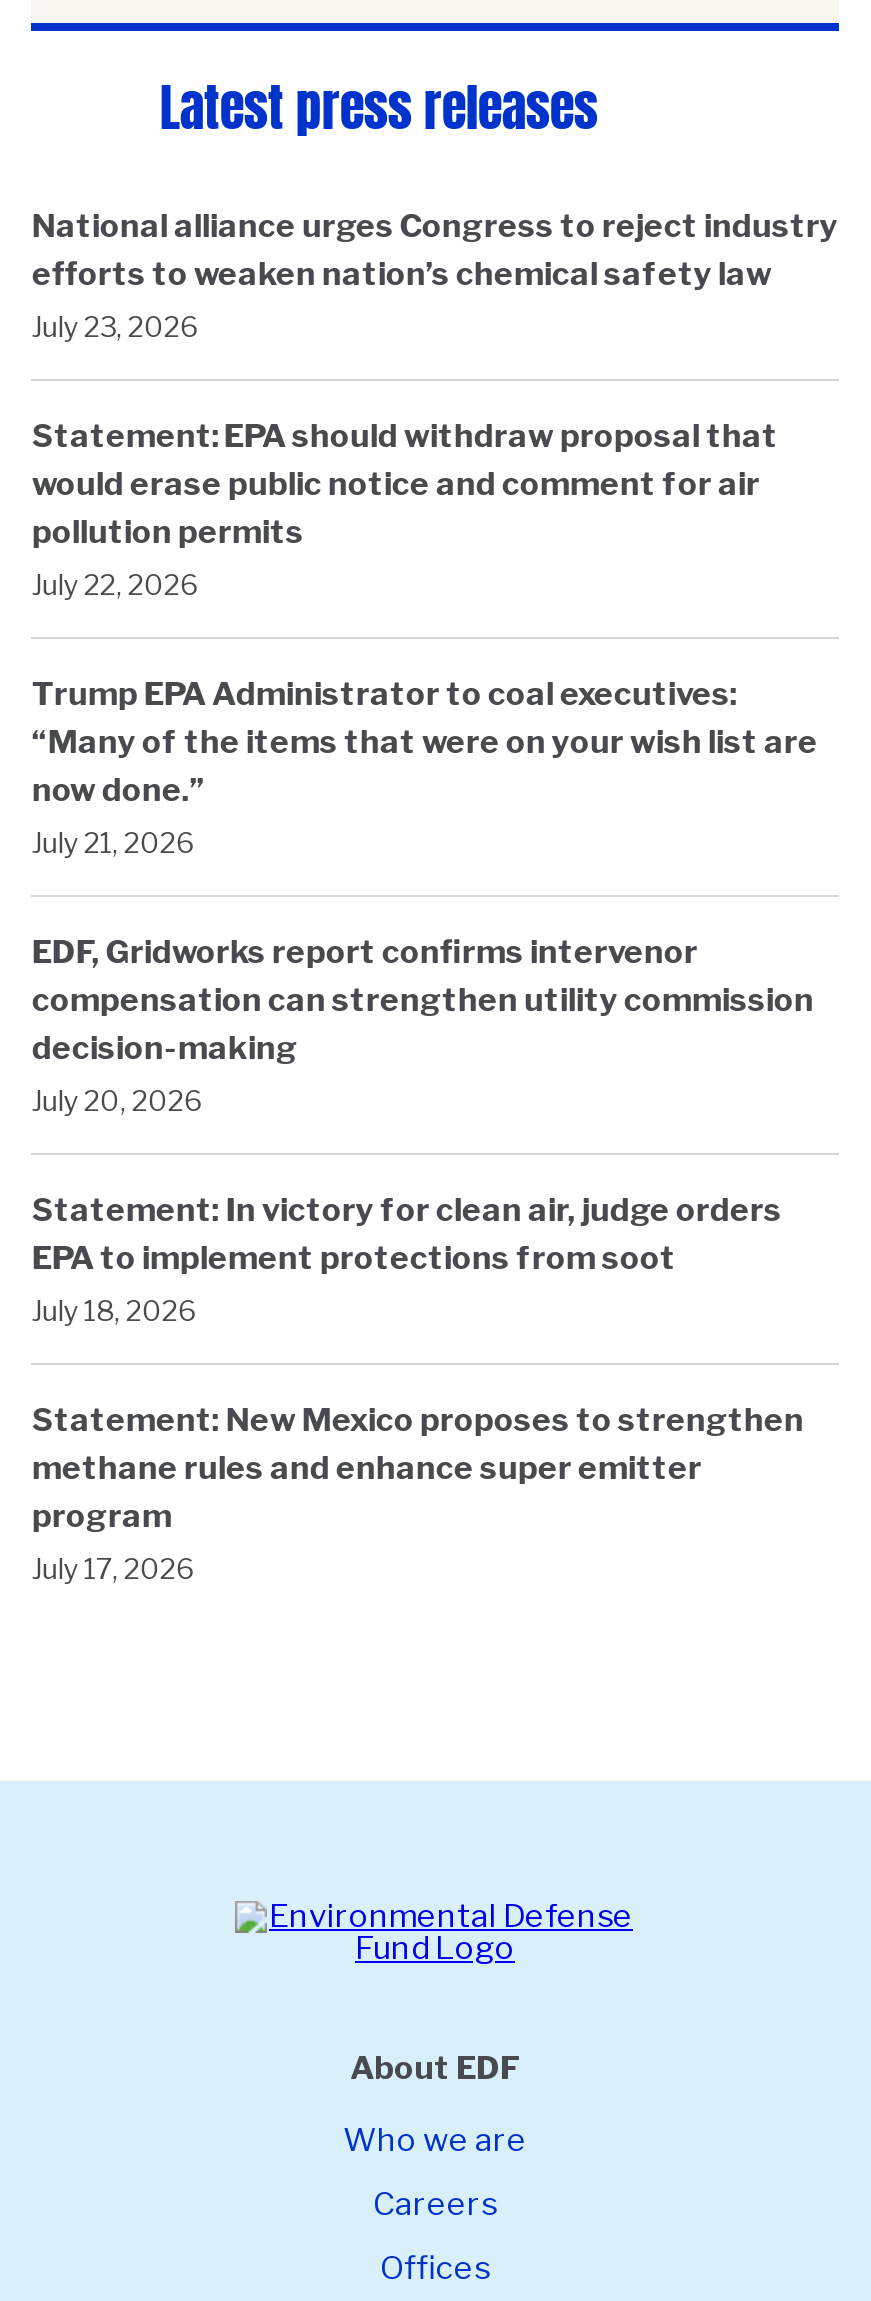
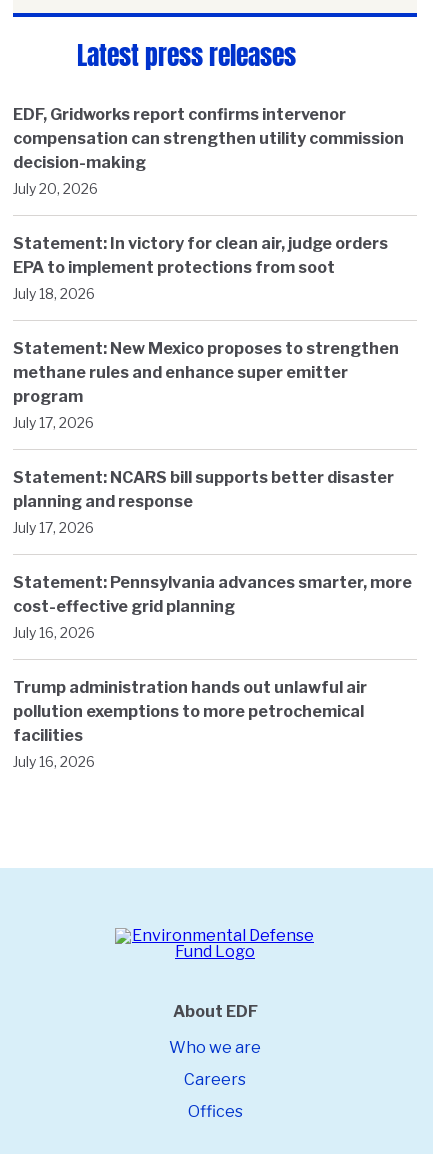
- National alliance urges Congress to reject industry
- efforts to weaken nation’s chemical safety law
- July 23, 2026
- Statement: EPA should withdraw proposal that
- would erase public notice and comment for air
- pollution permits
- July 22, 2026
- Trump EPA Administrator to coal executives:
- “Many of the items that were on your wish list are
- now done.”
- July 21, 2026

moved up: EDF, Gridworks report confirms intervenor | compensation can strengthen utility commission | decision-making | ... | program | July 17, 2026

+ Statement: NCARS bill supports better disaster
+ planning and response
+ July 17, 2026
+ Statement: Pennsylvania advances smarter, more
+ cost-effective grid planning
+ July 16, 2026
+ Trump administration hands out unlawful air
+ pollution exemptions to more petrochemical
+ facilities
+ July 16, 2026
